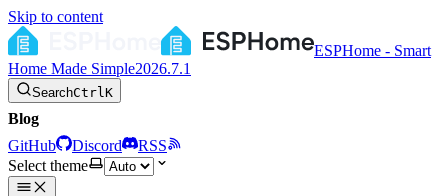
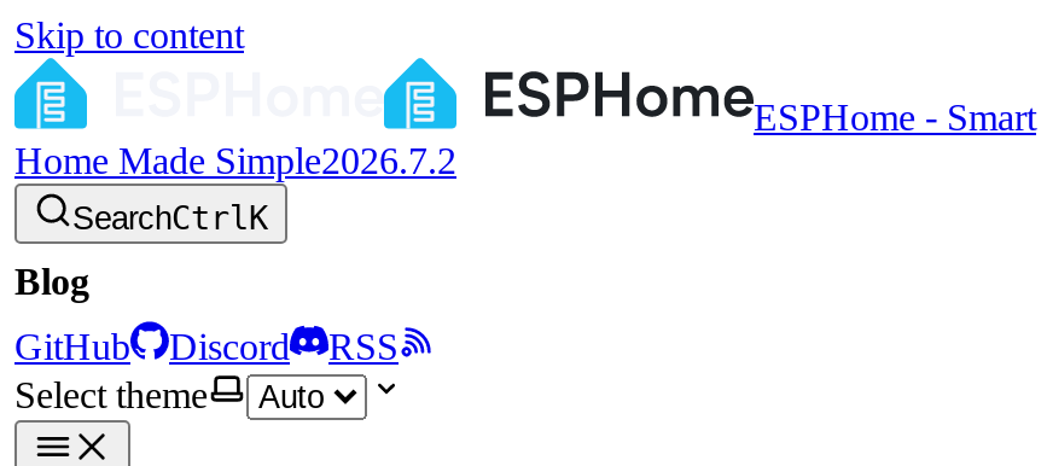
- Home Made Simple2026.7.1
+ Home Made Simple2026.7.2
